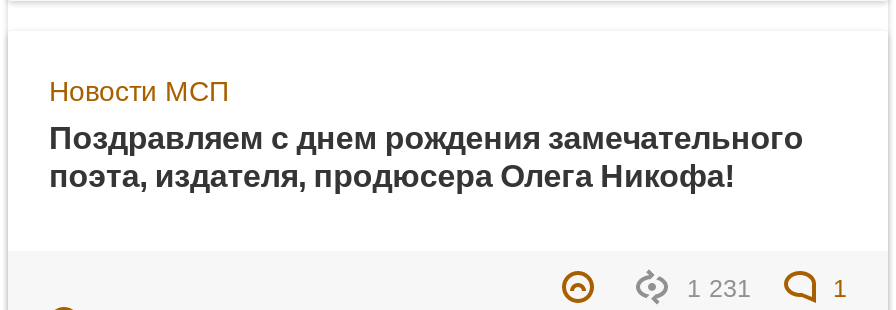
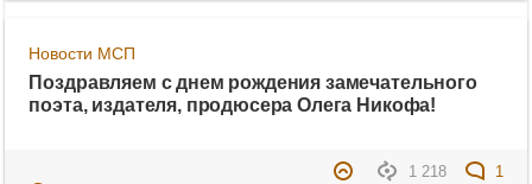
- 1 231
+ 1 218
